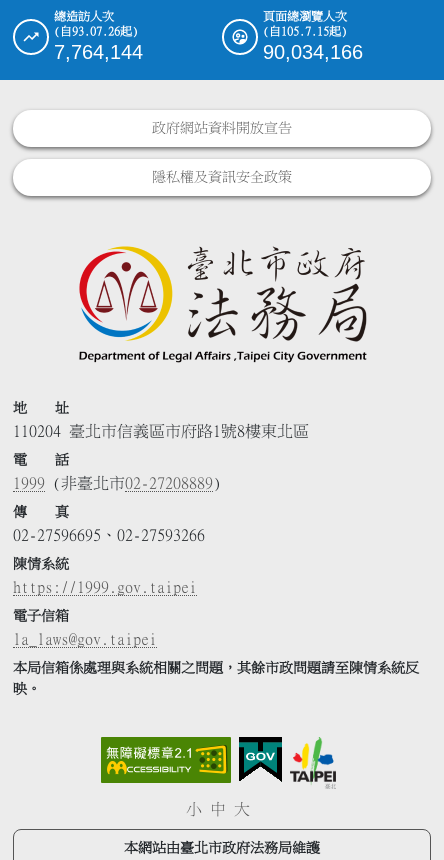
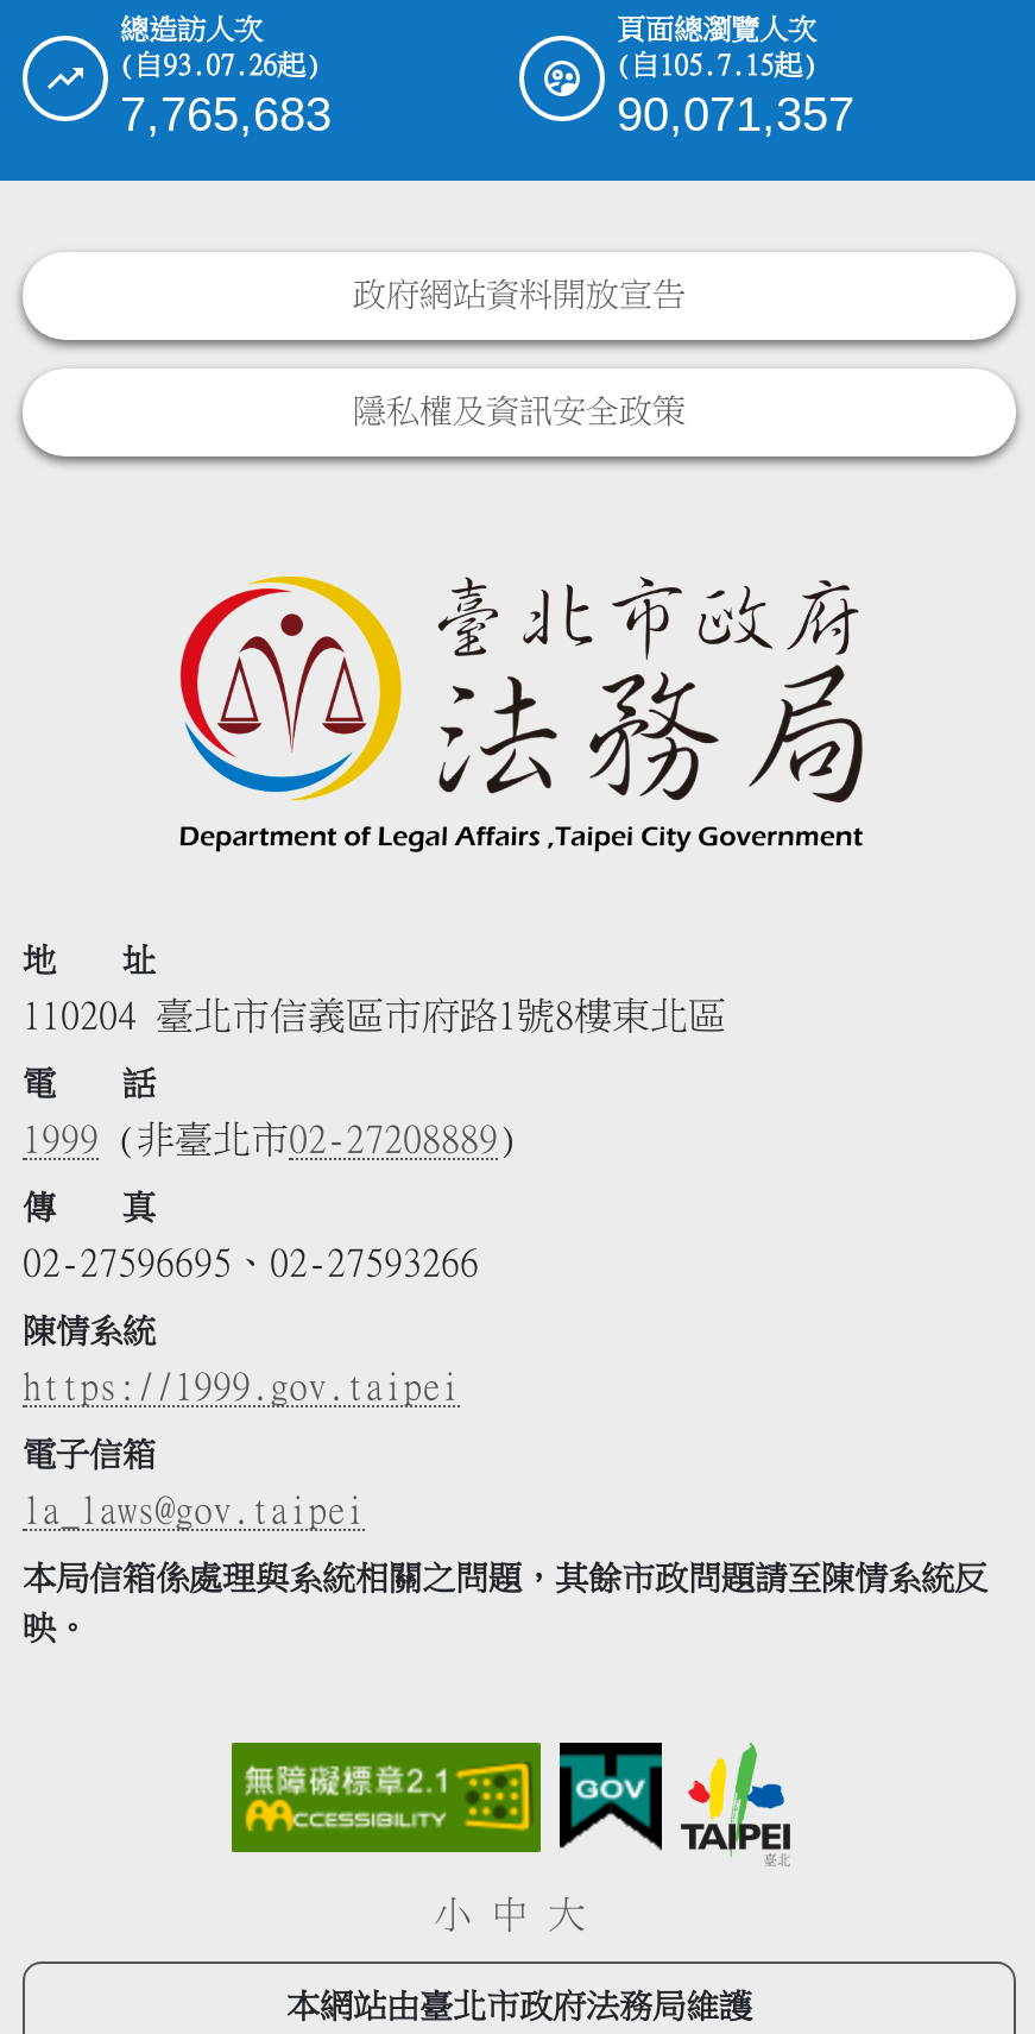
- 7,764,144
+ 7,765,683

- 90,034,166
+ 90,071,357
